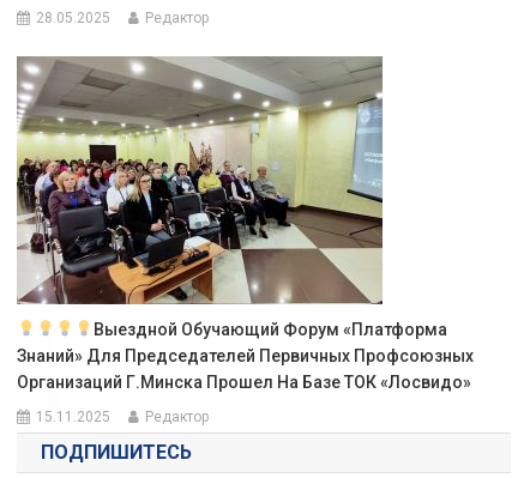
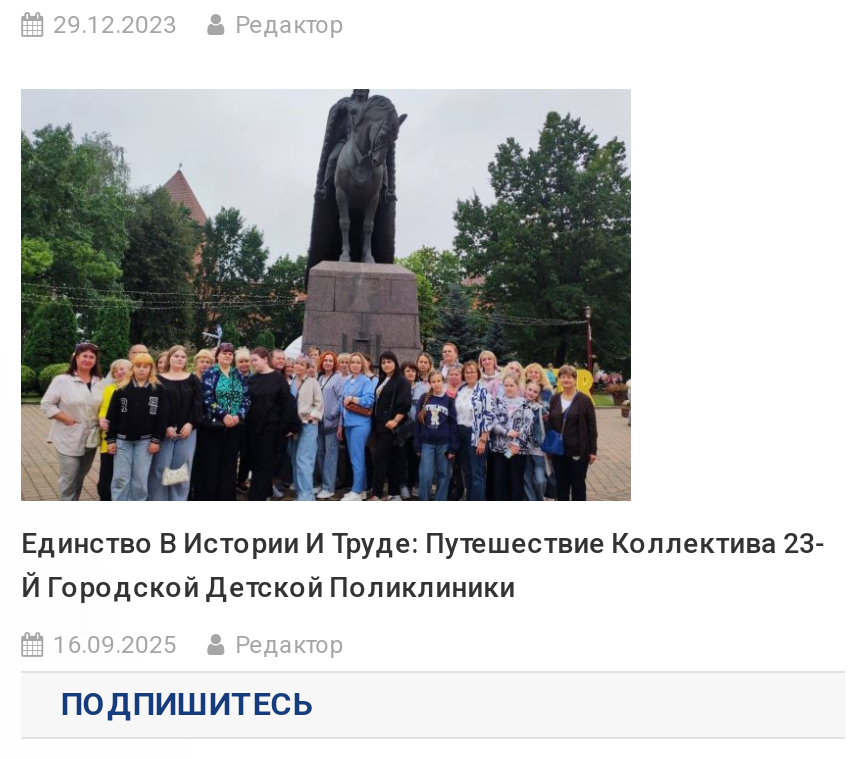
- 28.05.2025
+ 29.12.2023

- [image]
- Выездной Обучающий Форум «Платформа
- Знаний» Для Председателей Первичных Профсоюзных
- Организаций Г.Минска Прошел На Базе ТОК «Лосвидо»
+ [image]
+ Единство В Истории И Труде: Путешествие Коллектива 23-
+ Й Городской Детской Поликлиники

- 15.11.2025
+ 16.09.2025
